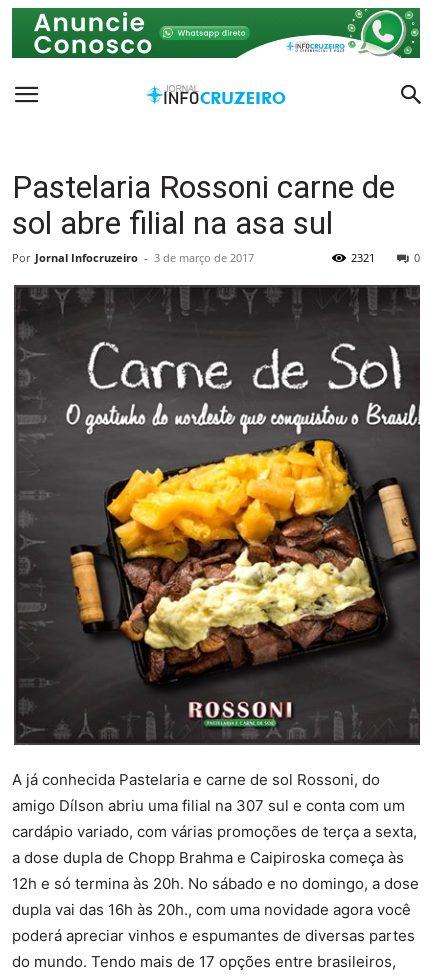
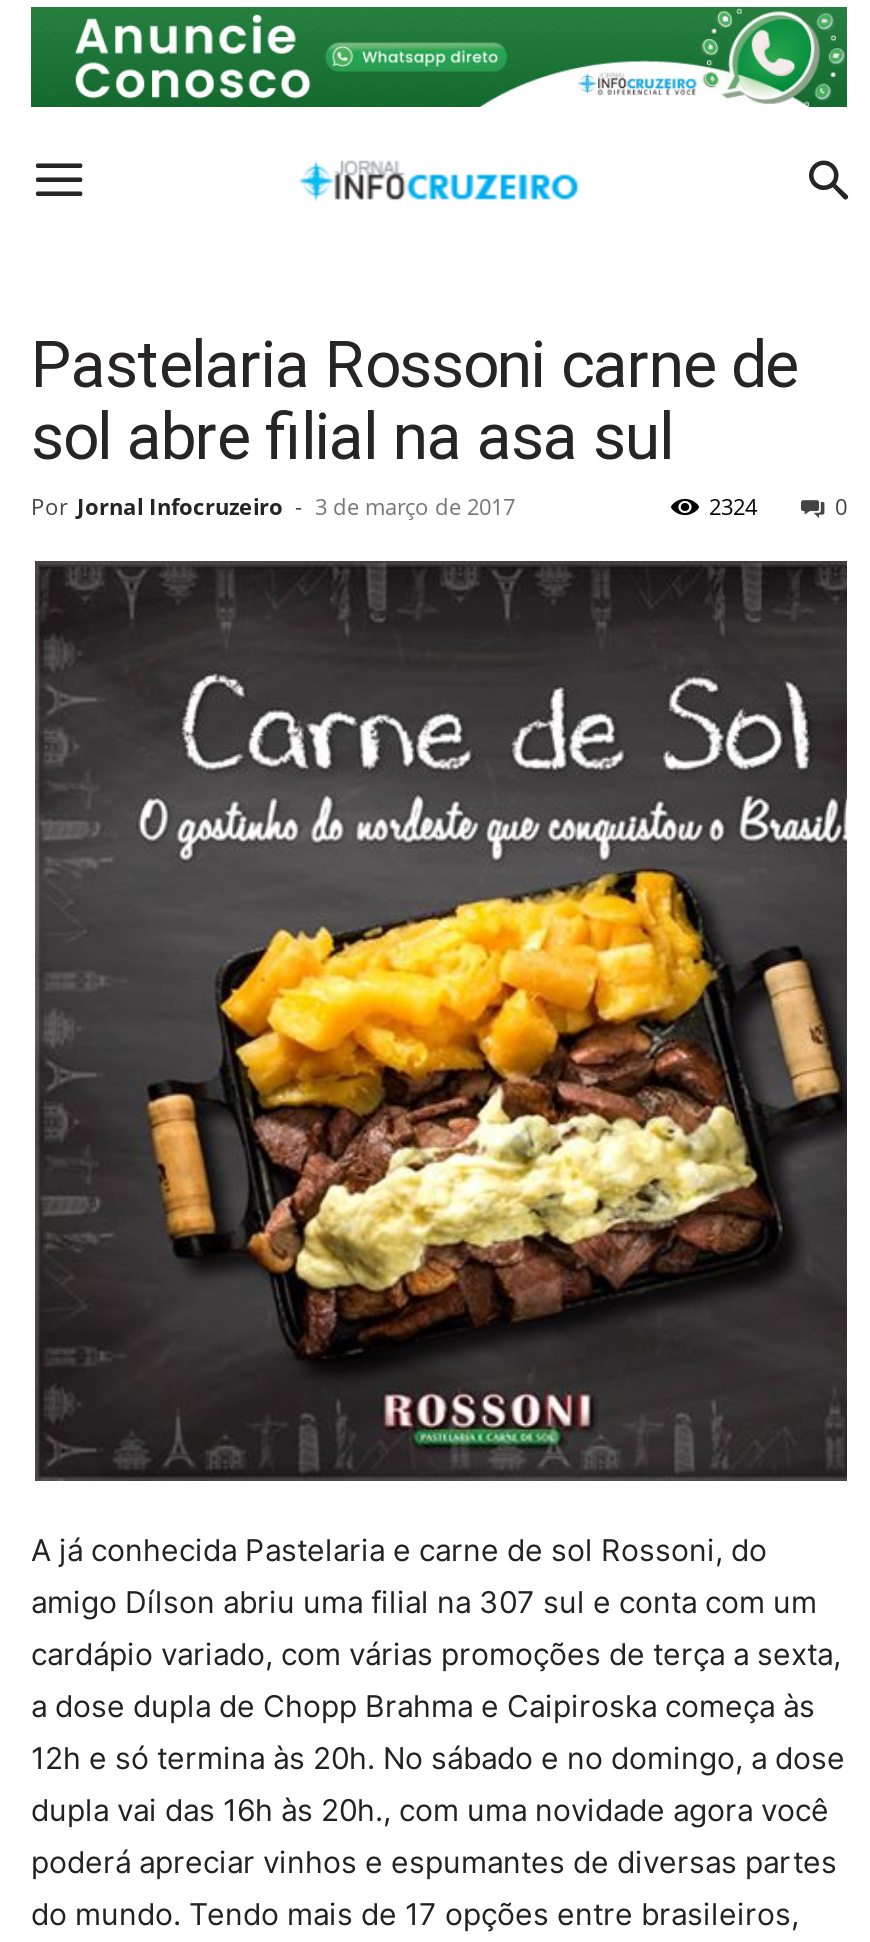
- 2321
+ 2324
